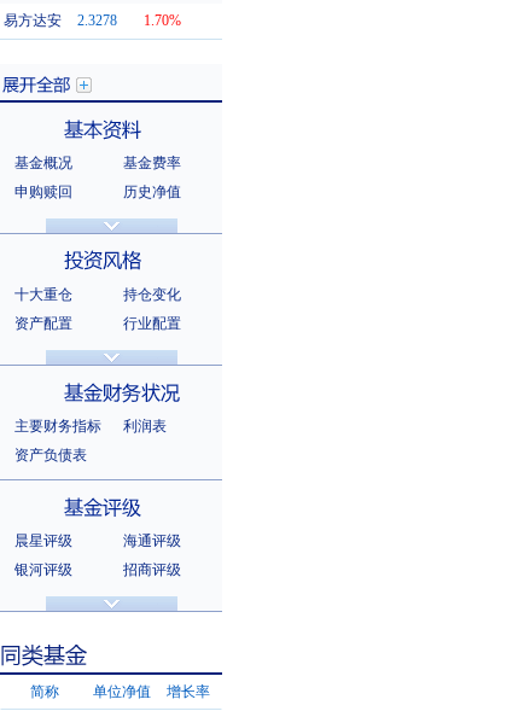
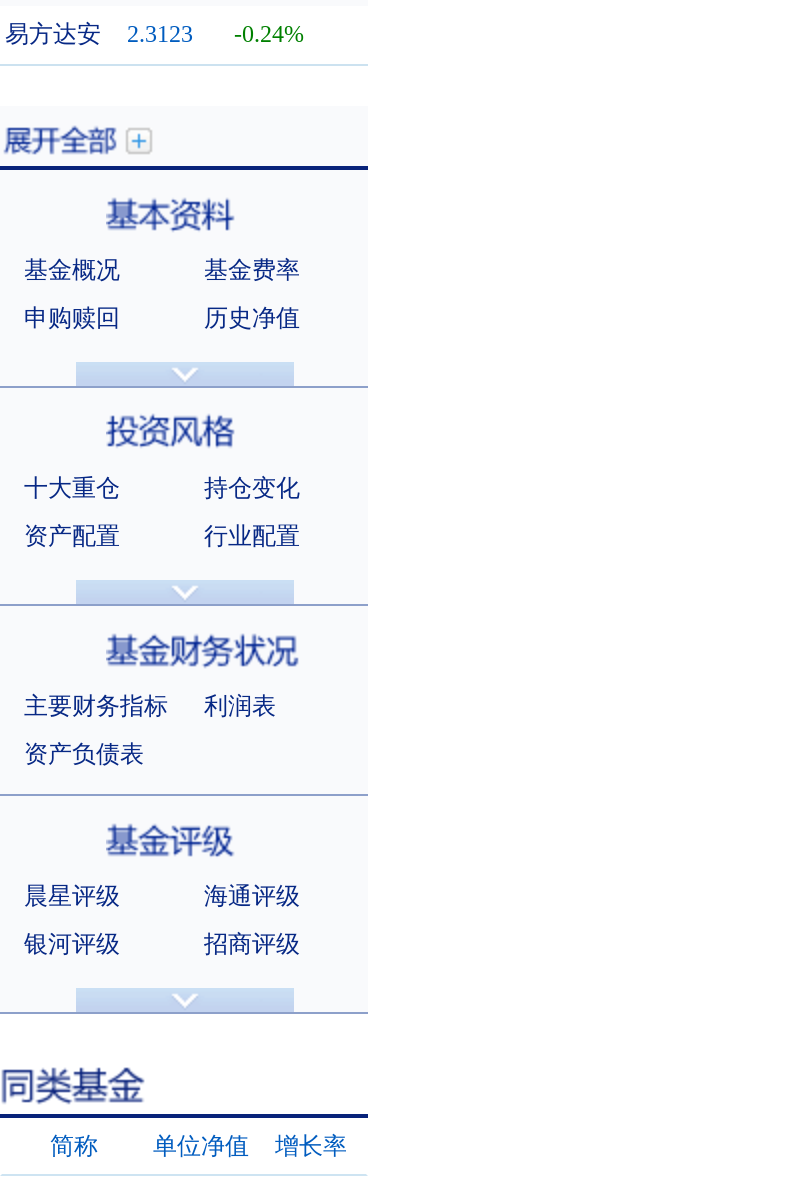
- 2.3278
+ 2.3123

- 1.70%
+ -0.24%
